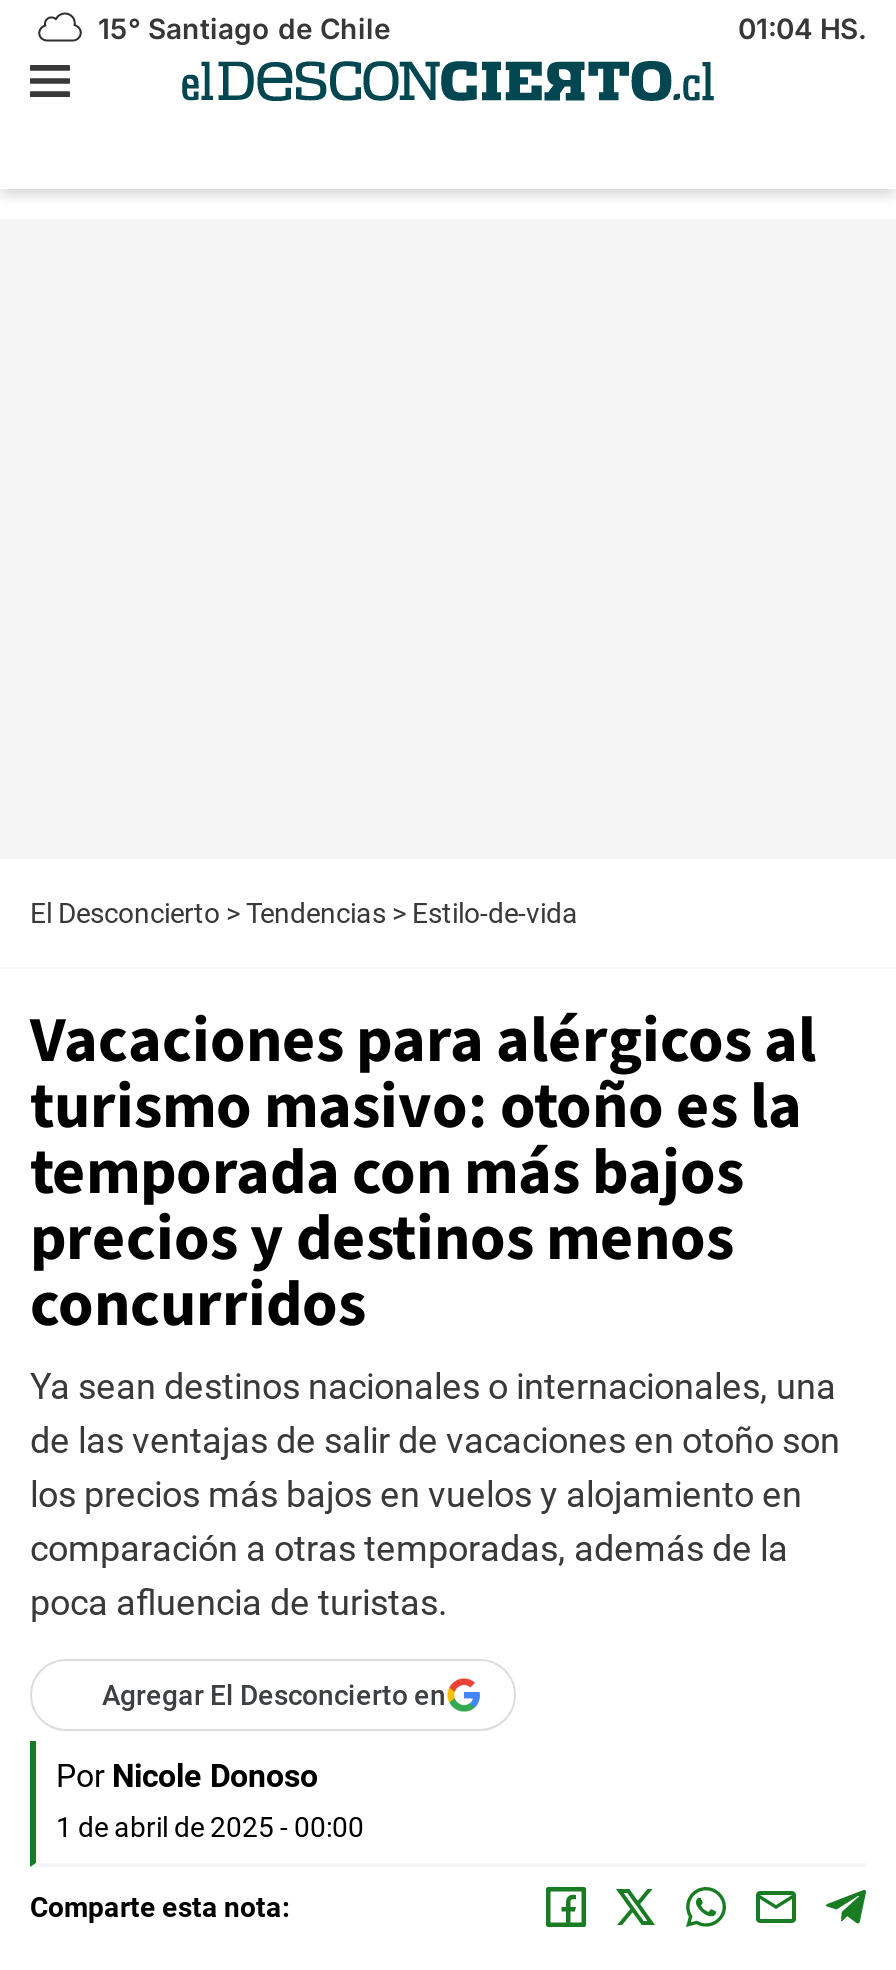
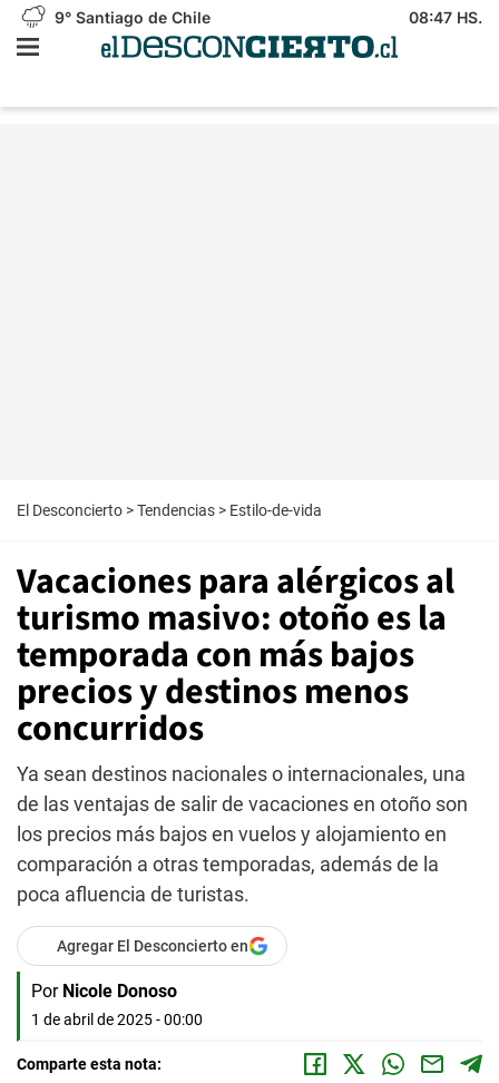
- 15° Santiago de Chile
+ 9° Santiago de Chile

- 01:04 HS.
+ 08:47 HS.
